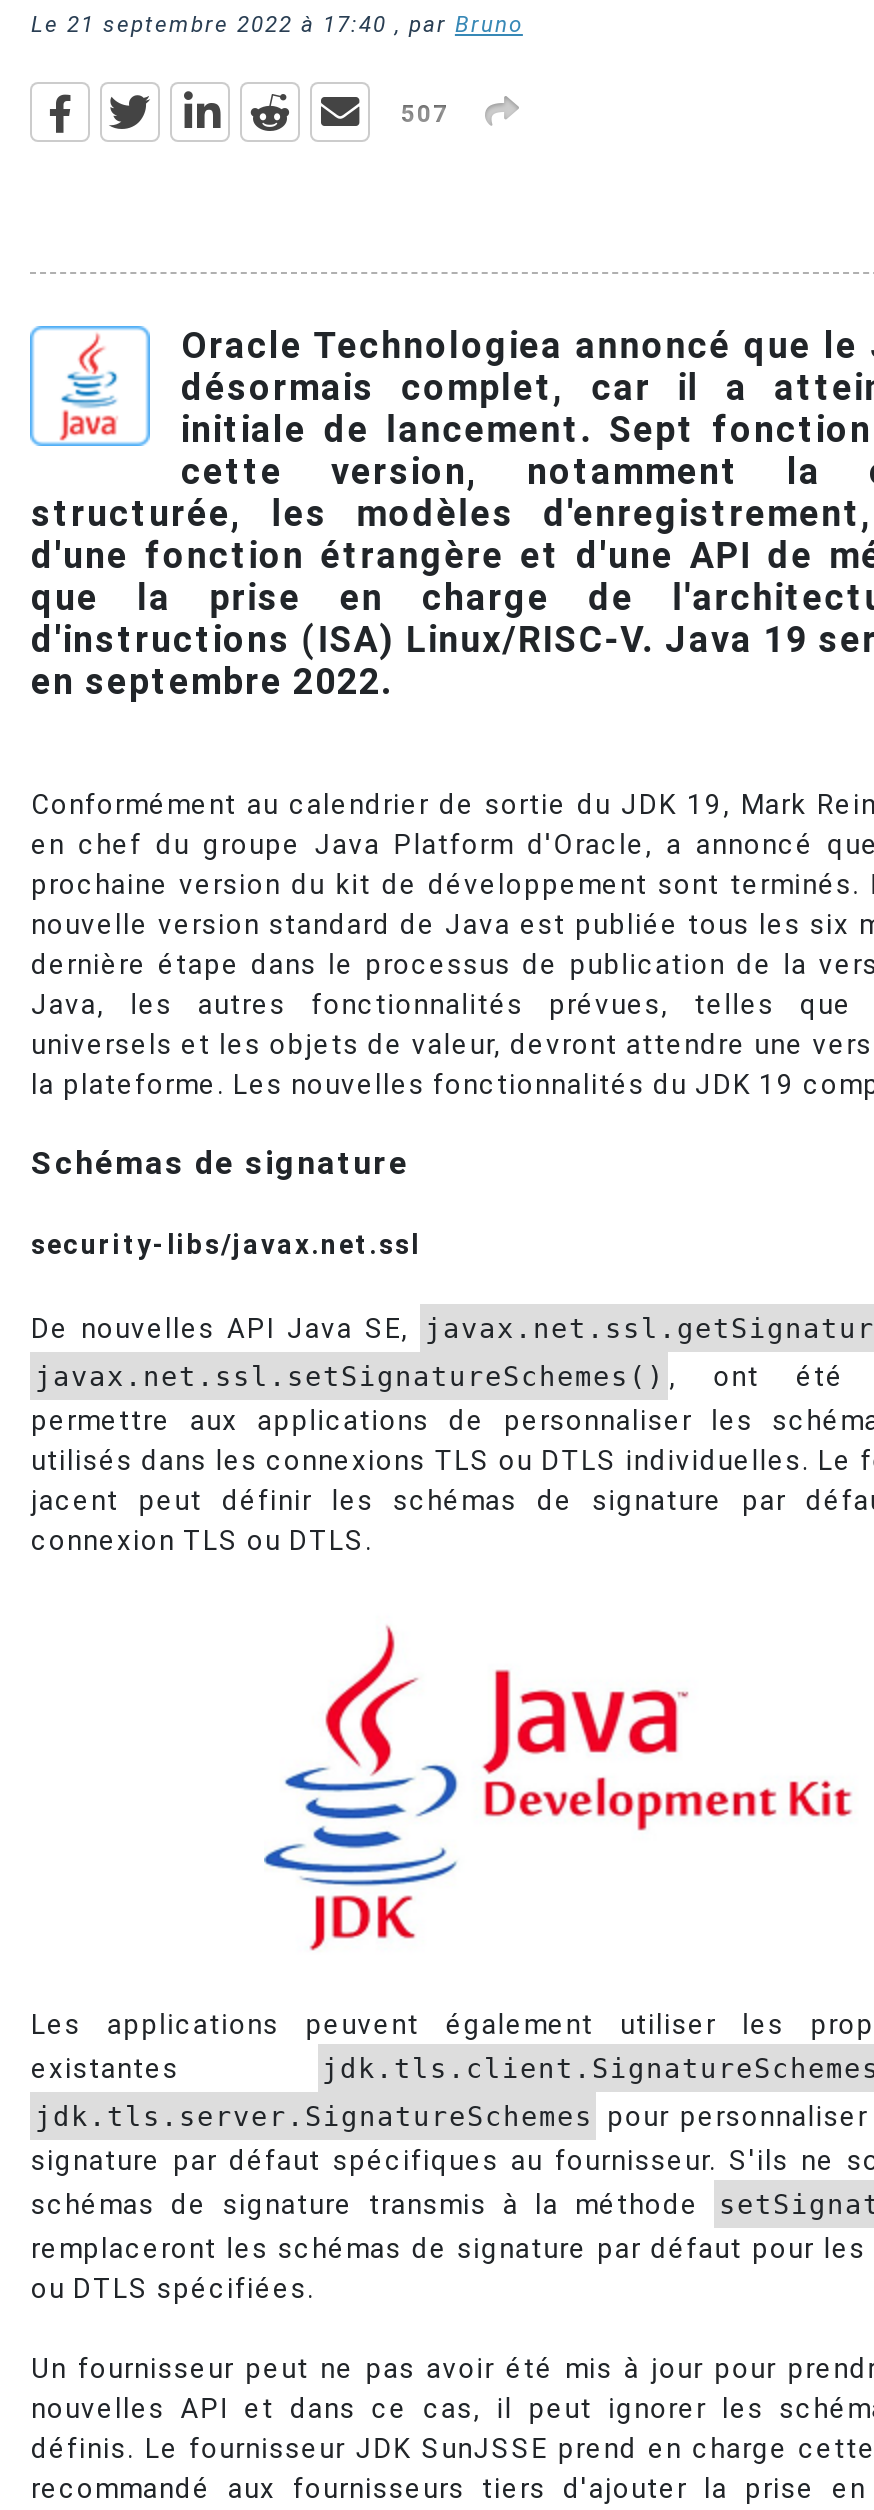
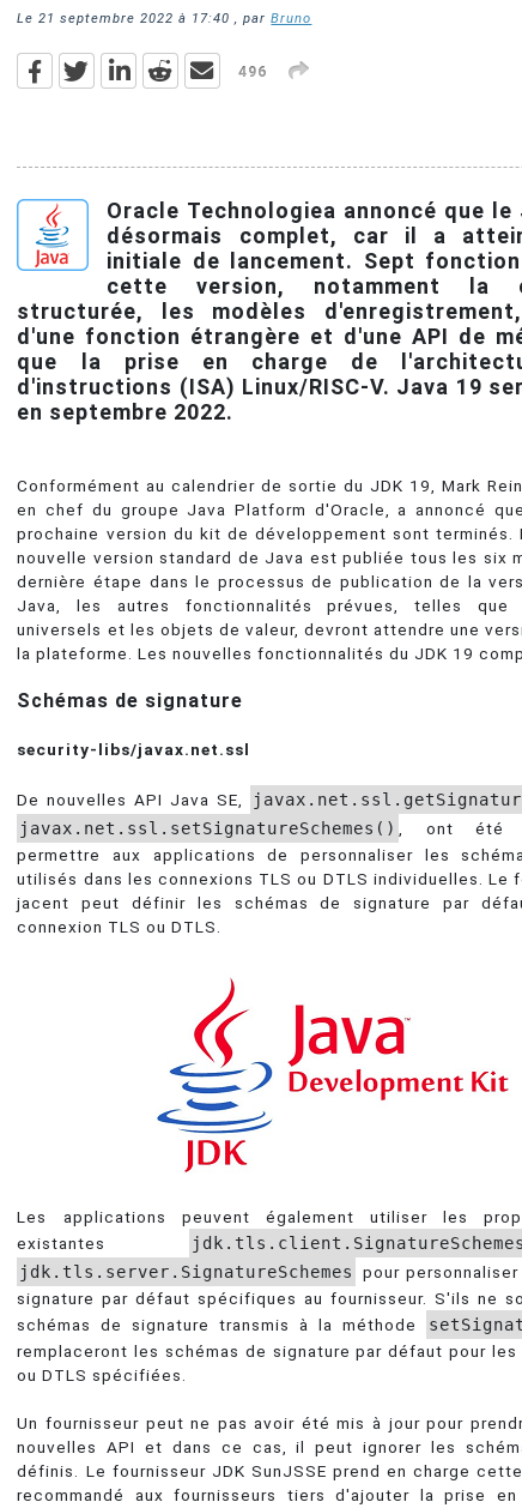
- 507
+ 496
